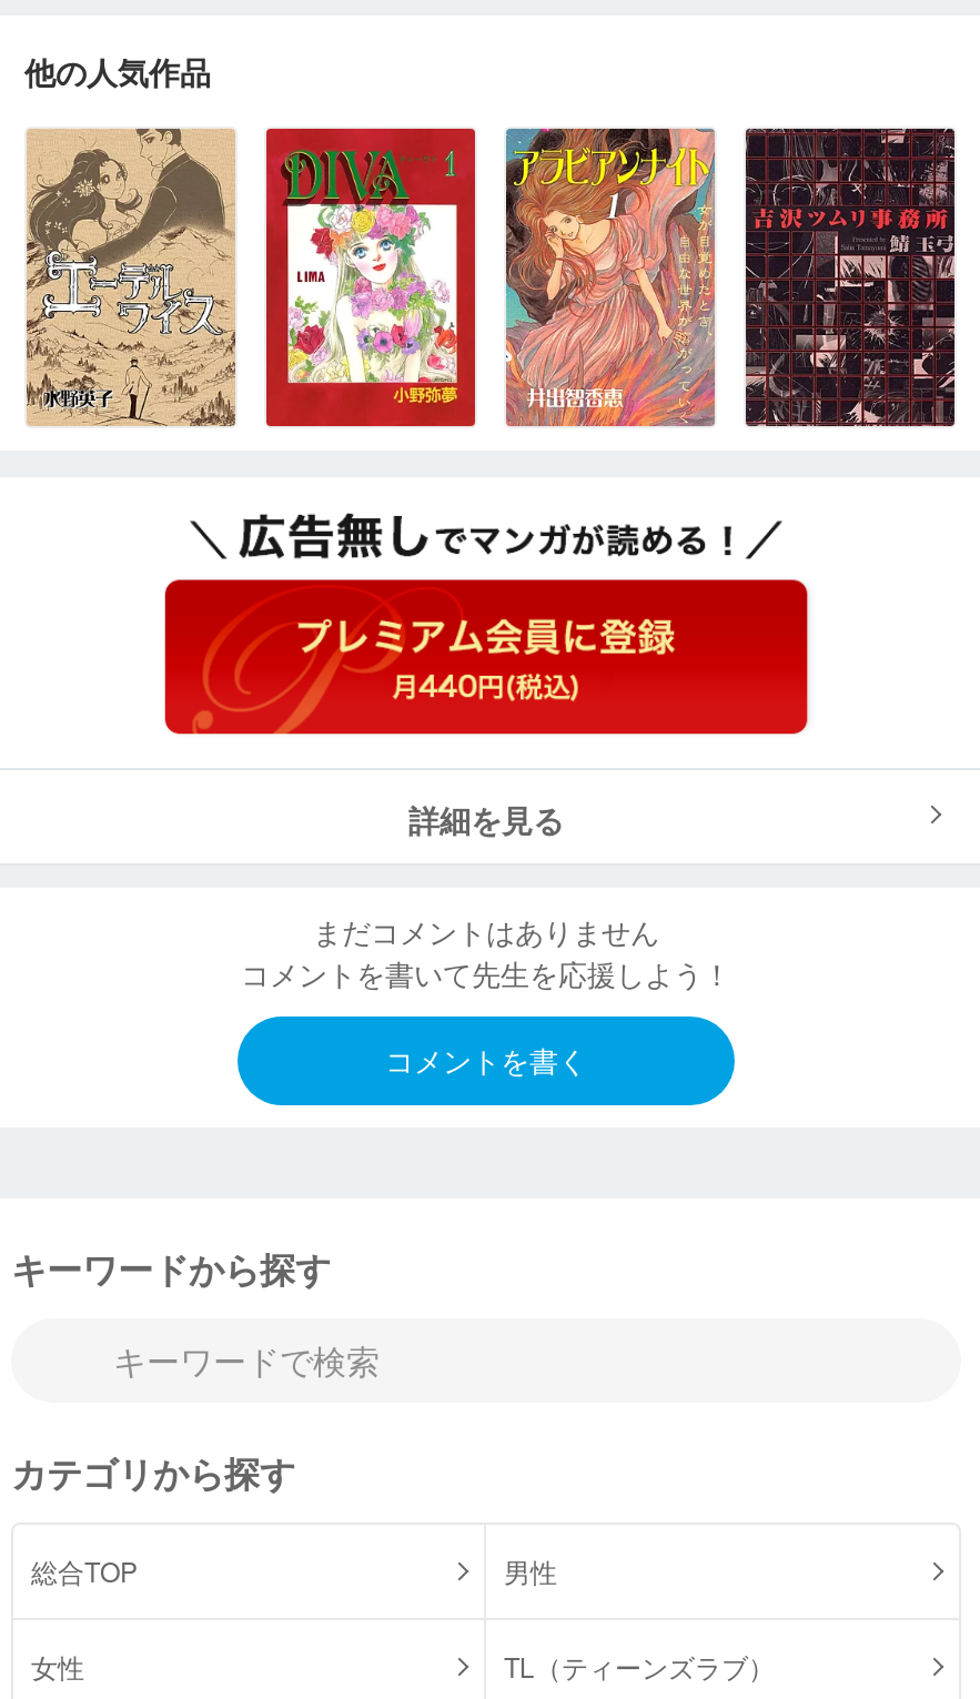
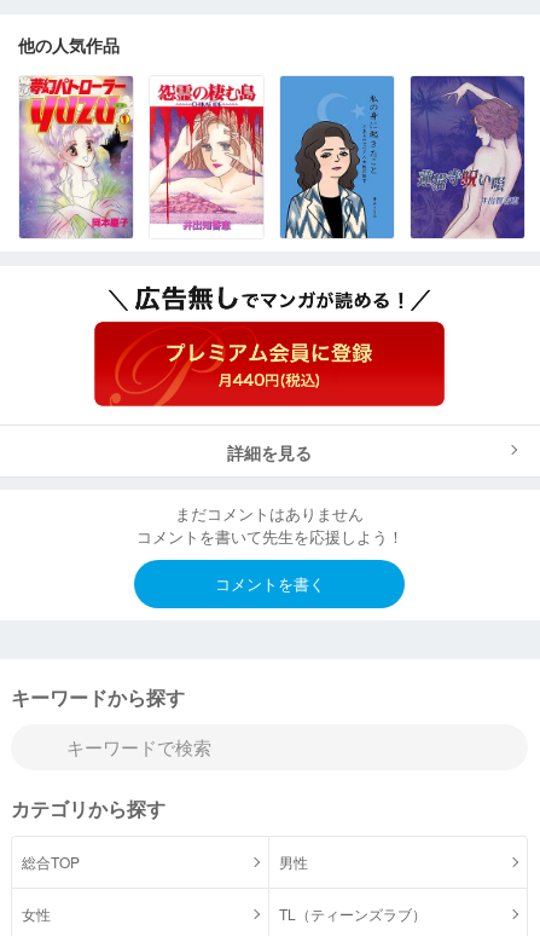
- [image]
+ [image]

- [image]
+ [image]

- [image]
+ [image]

- [image]
+ [image]
